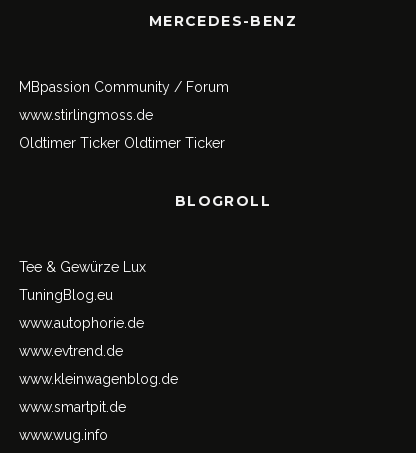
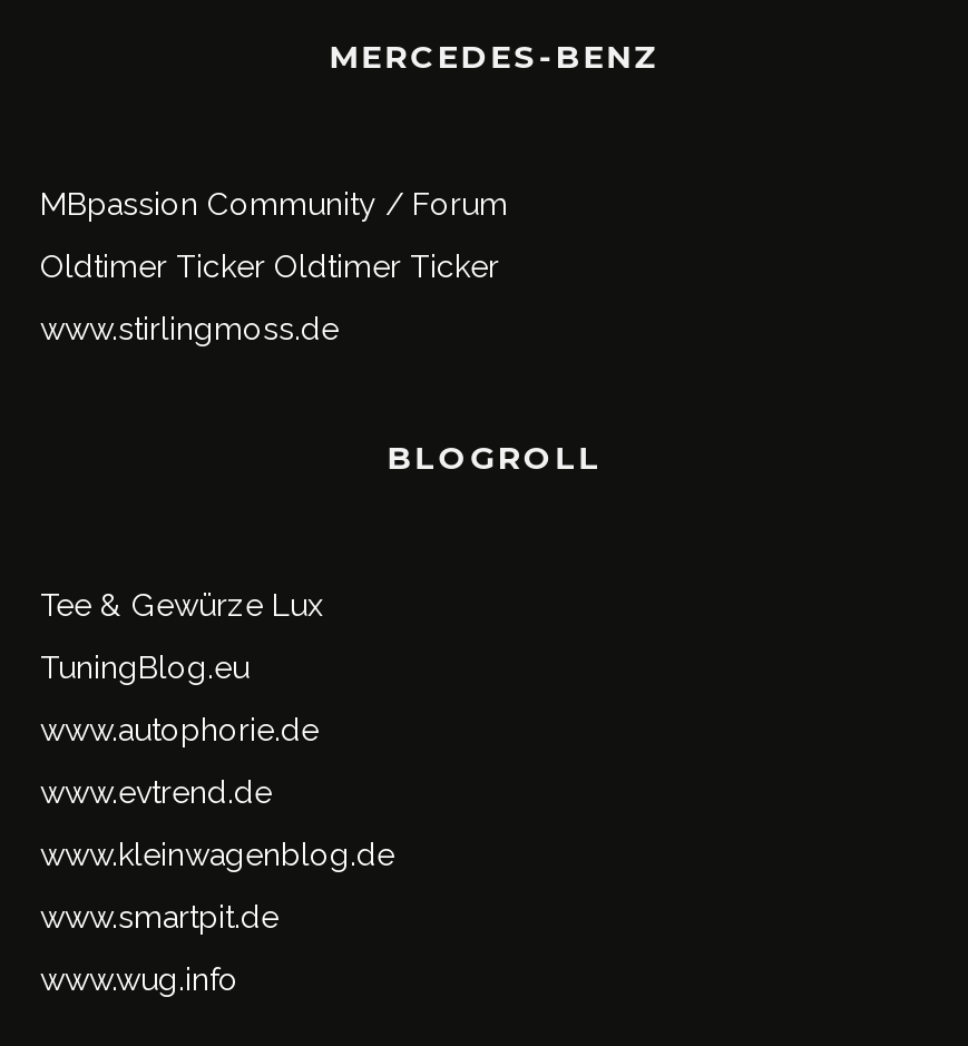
moved down: www.stirlingmoss.de

moved up: Oldtimer Ticker Oldtimer Ticker
